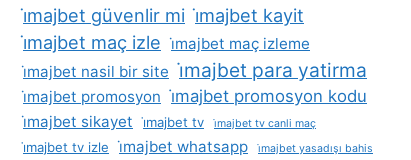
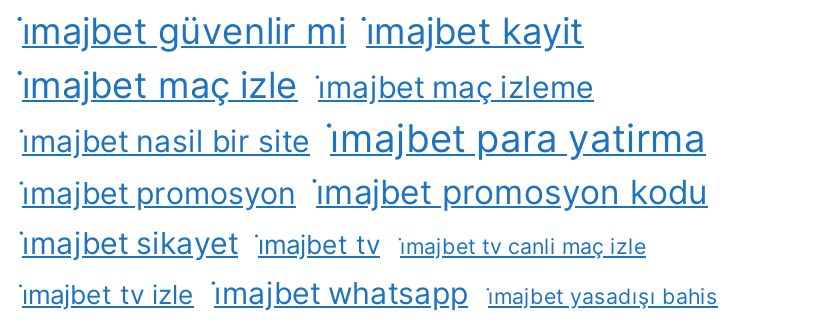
- i̇majbet tv canli maç
+ i̇majbet tv canli maç izle
